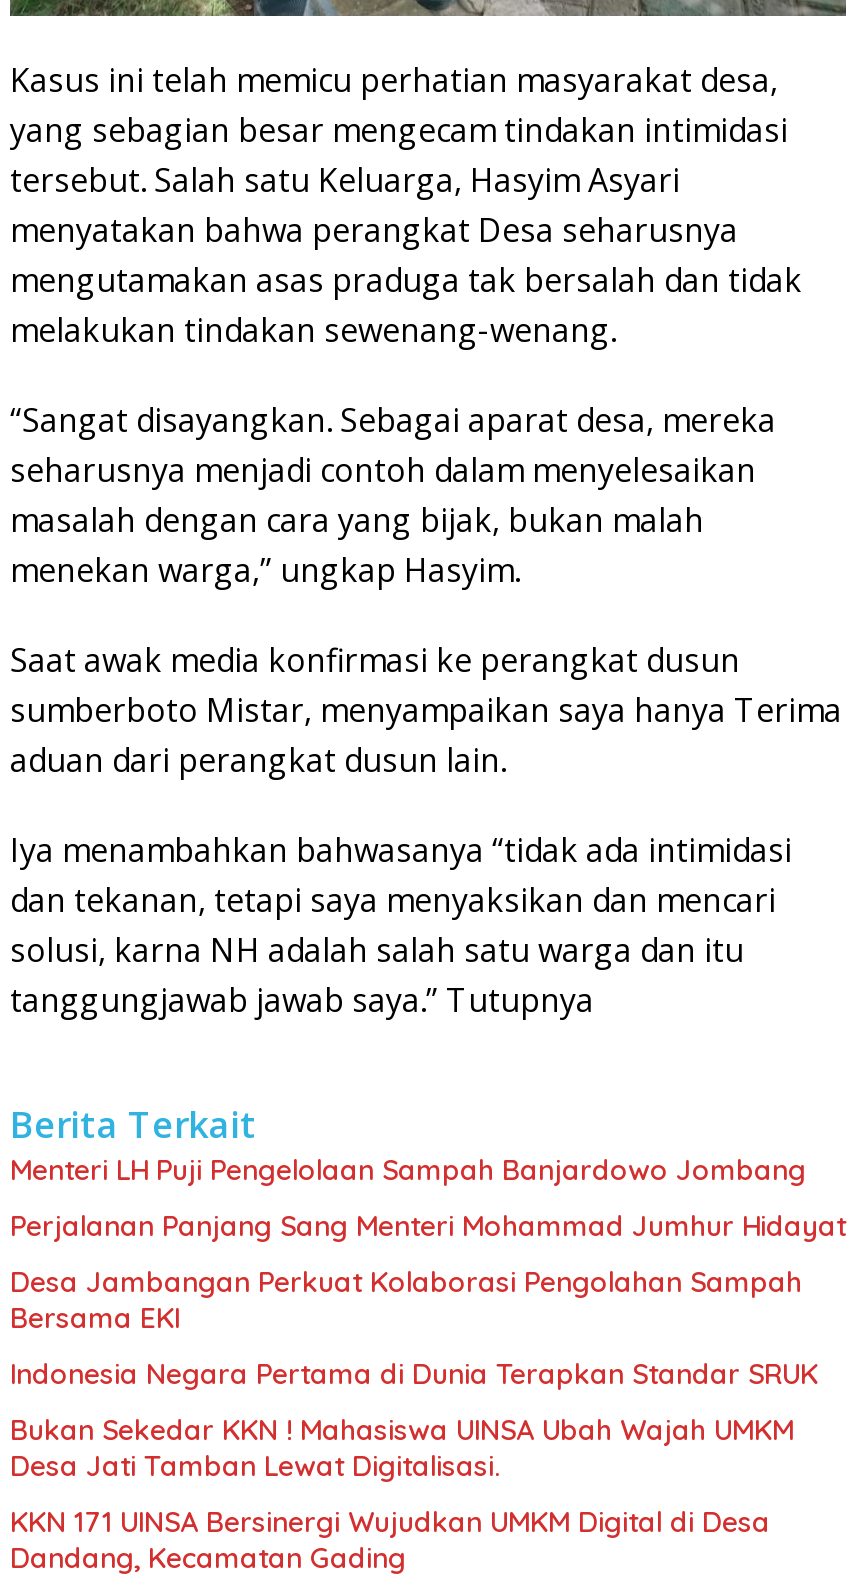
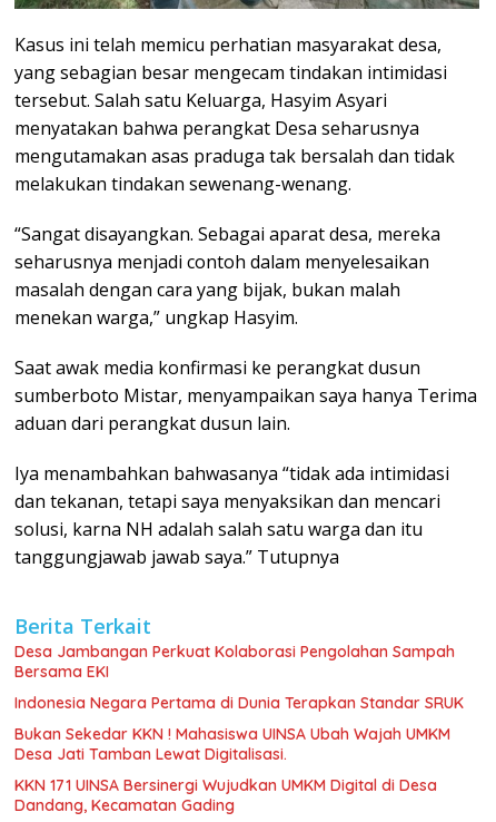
- Menteri LH Puji Pengelolaan Sampah Banjardowo Jombang
- Perjalanan Panjang Sang Menteri Mohammad Jumhur Hidayat
